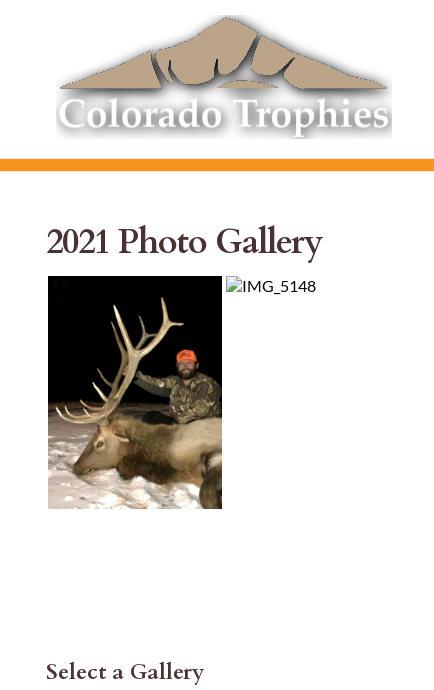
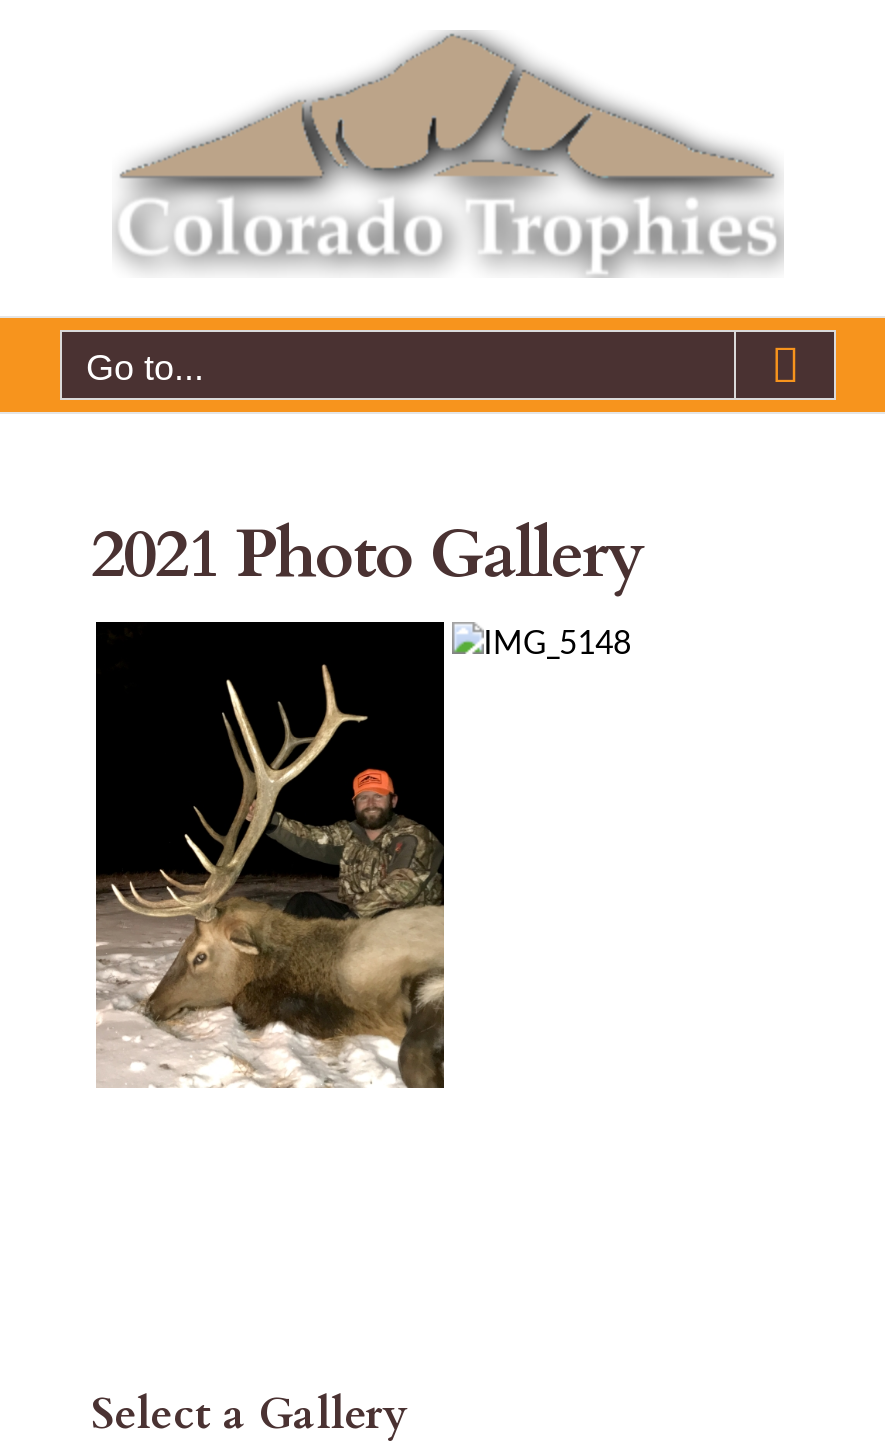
+ Go to...
